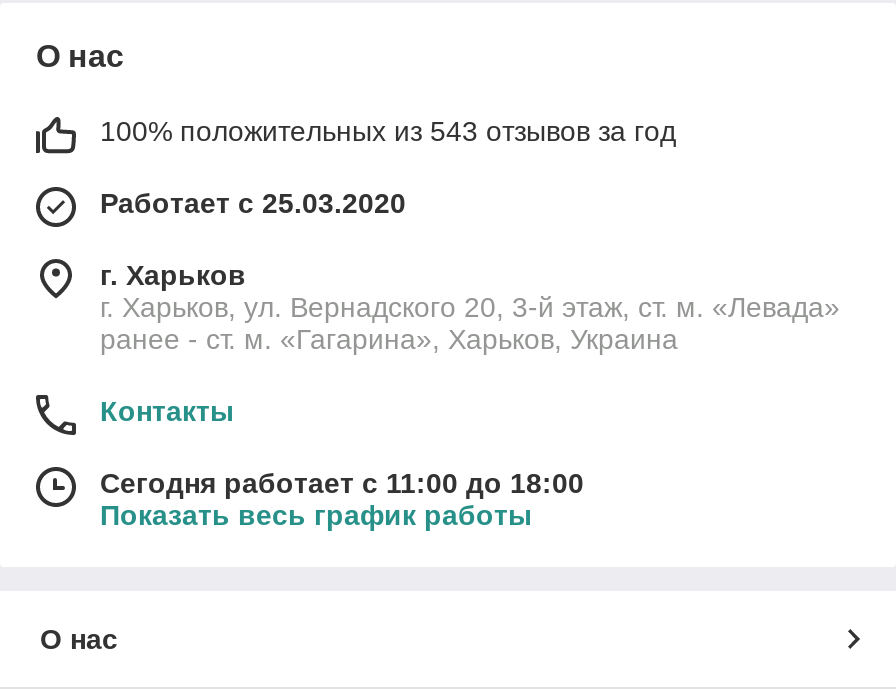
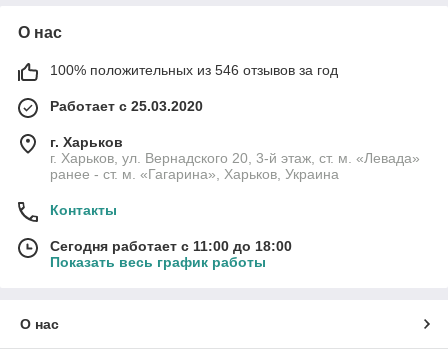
- 100% положительных из 543 отзывов за год
+ 100% положительных из 546 отзывов за год
